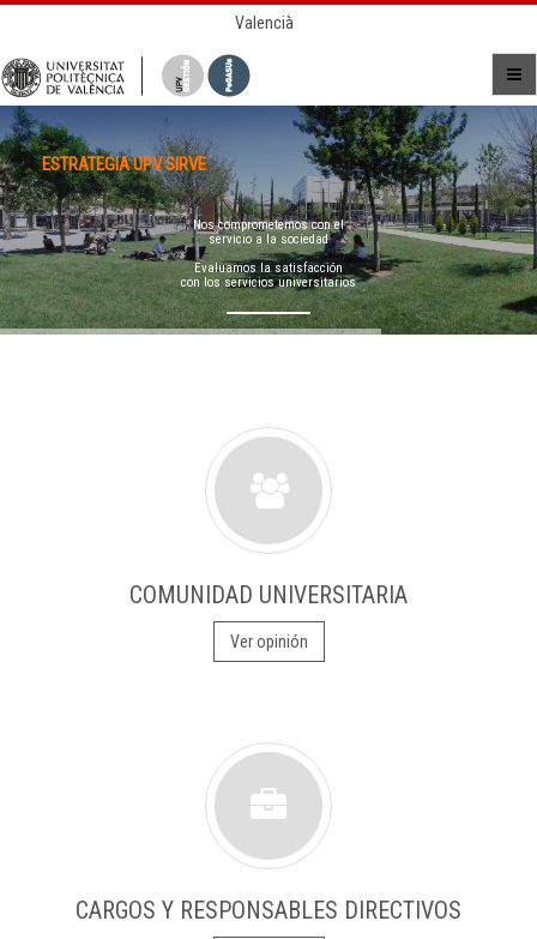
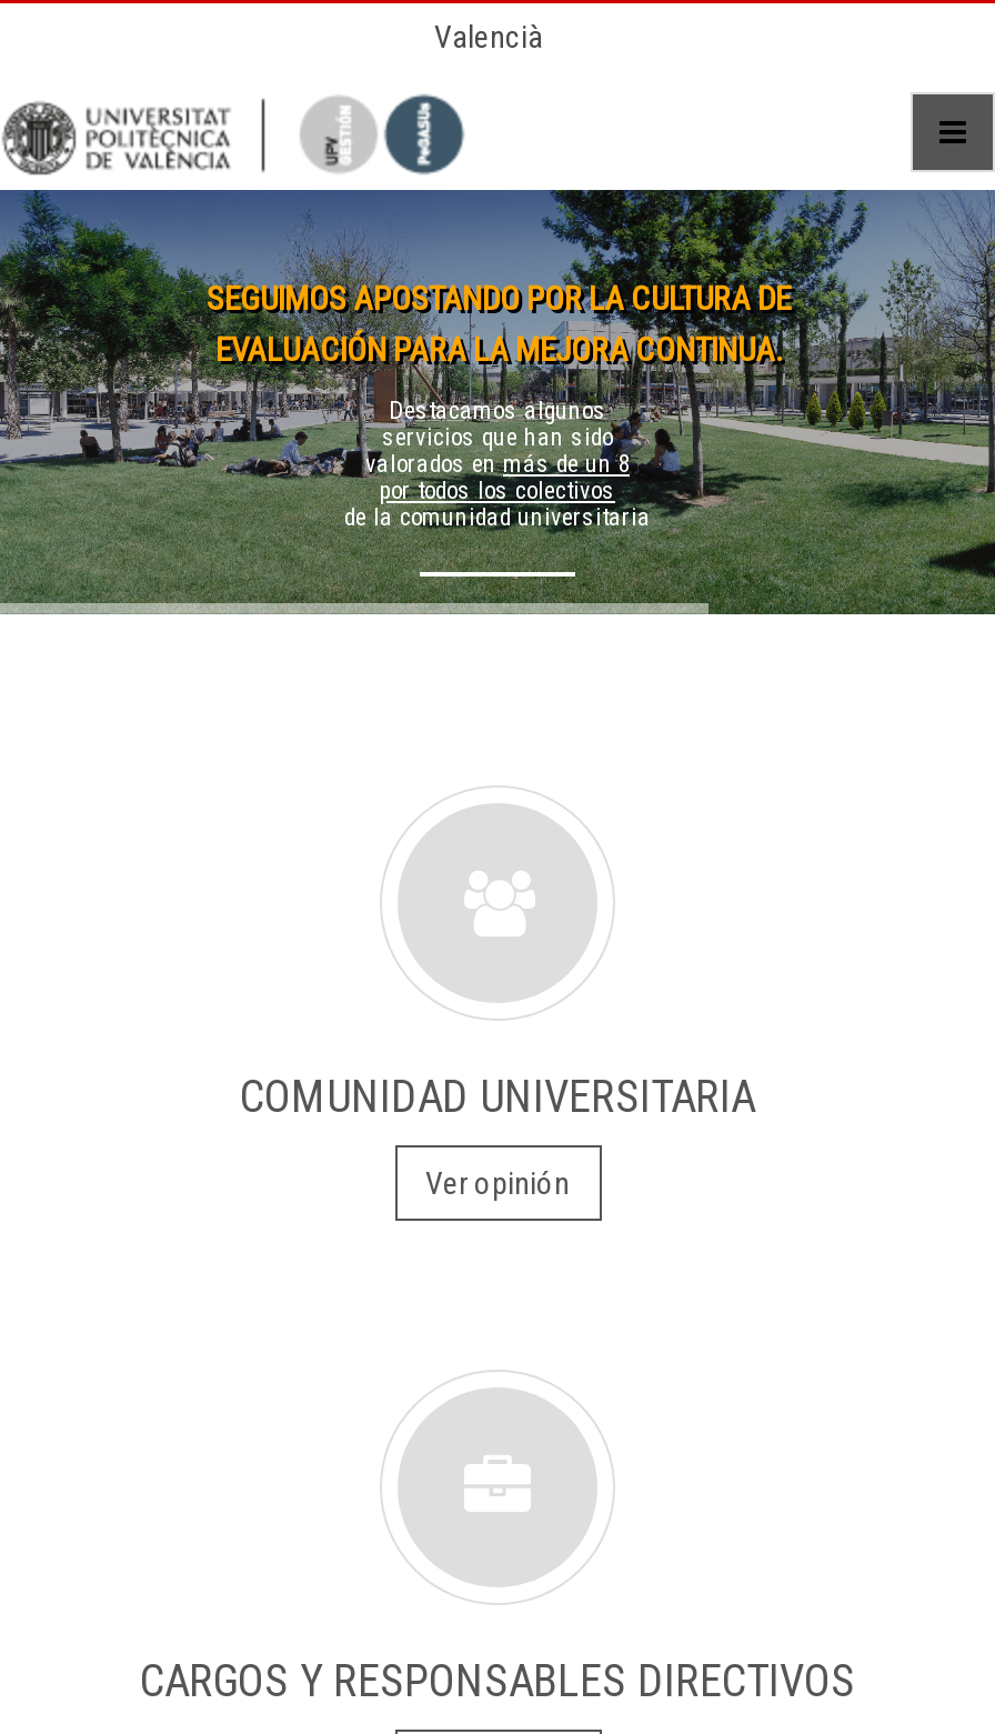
- ESTRATEGIA UPV SIRVE
- Nos comprometemos con el
- servicio a la sociedad
- Evaluamos la satisfacción
- con los servicios universitarios
+ SEGUIMOS APOSTANDO POR LA CULTURA DE
+ EVALUACIÓN PARA LA MEJORA CONTINUA.
+ Destacamos algunos
+ servicios que han sido
+ valorados en más de un 8
+ por todos los colectivos
+ de la comunidad universitaria
